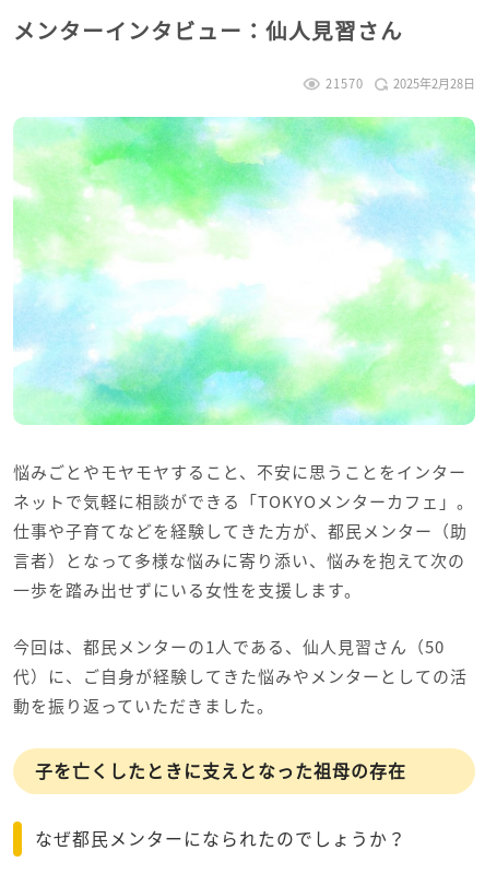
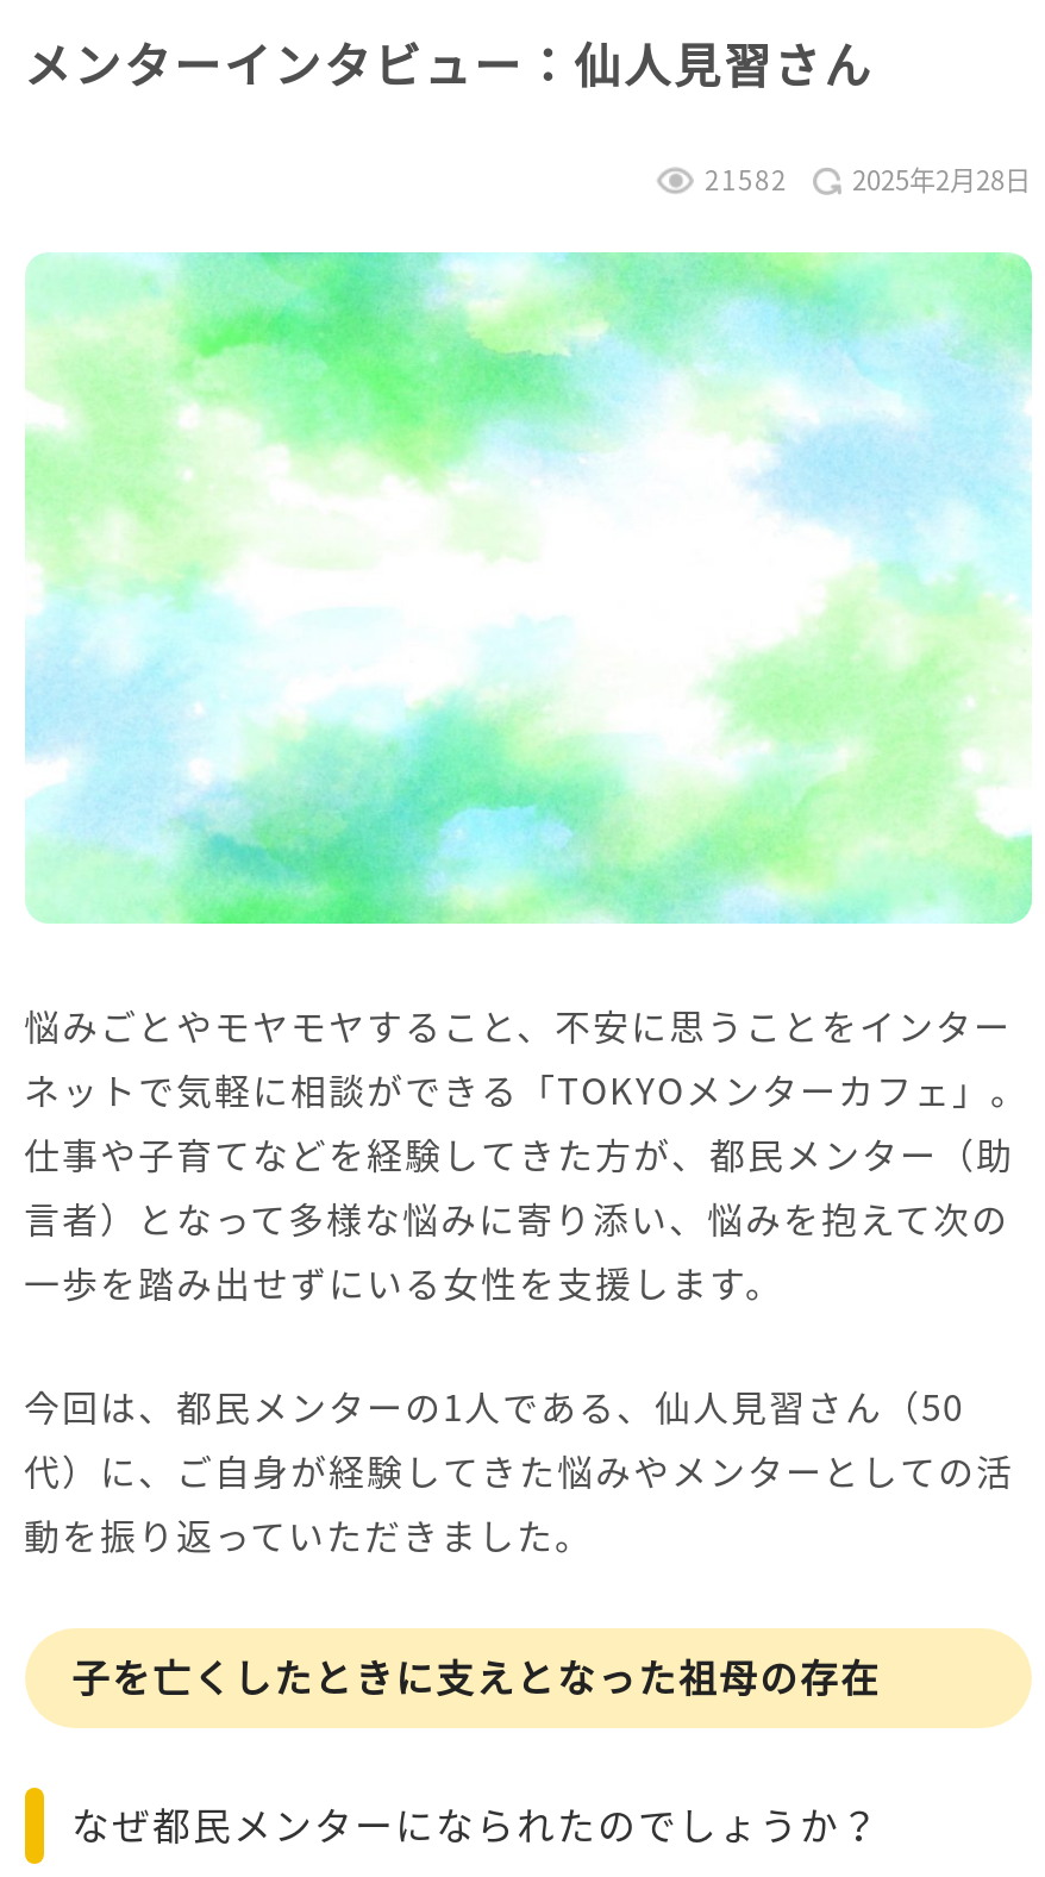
- 21570 2025年2月28日
+ 21582 2025年2月28日
